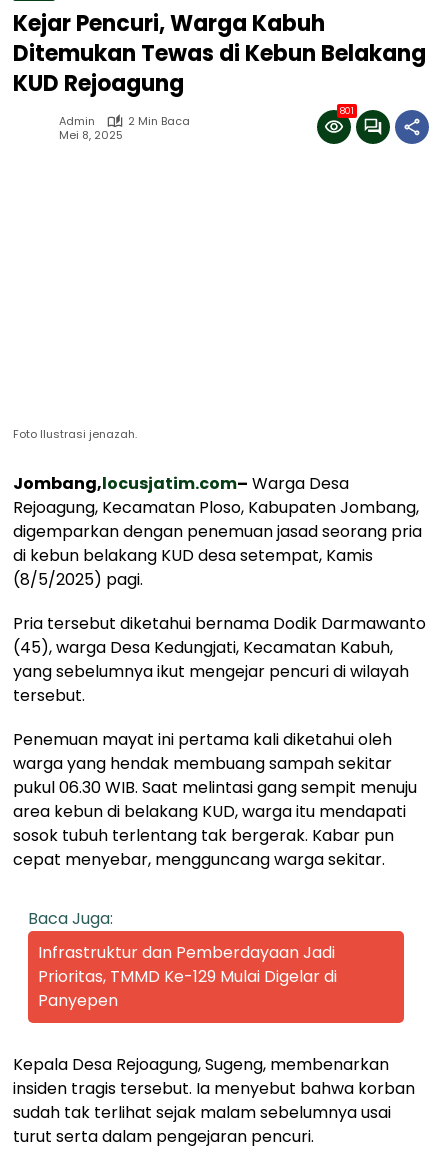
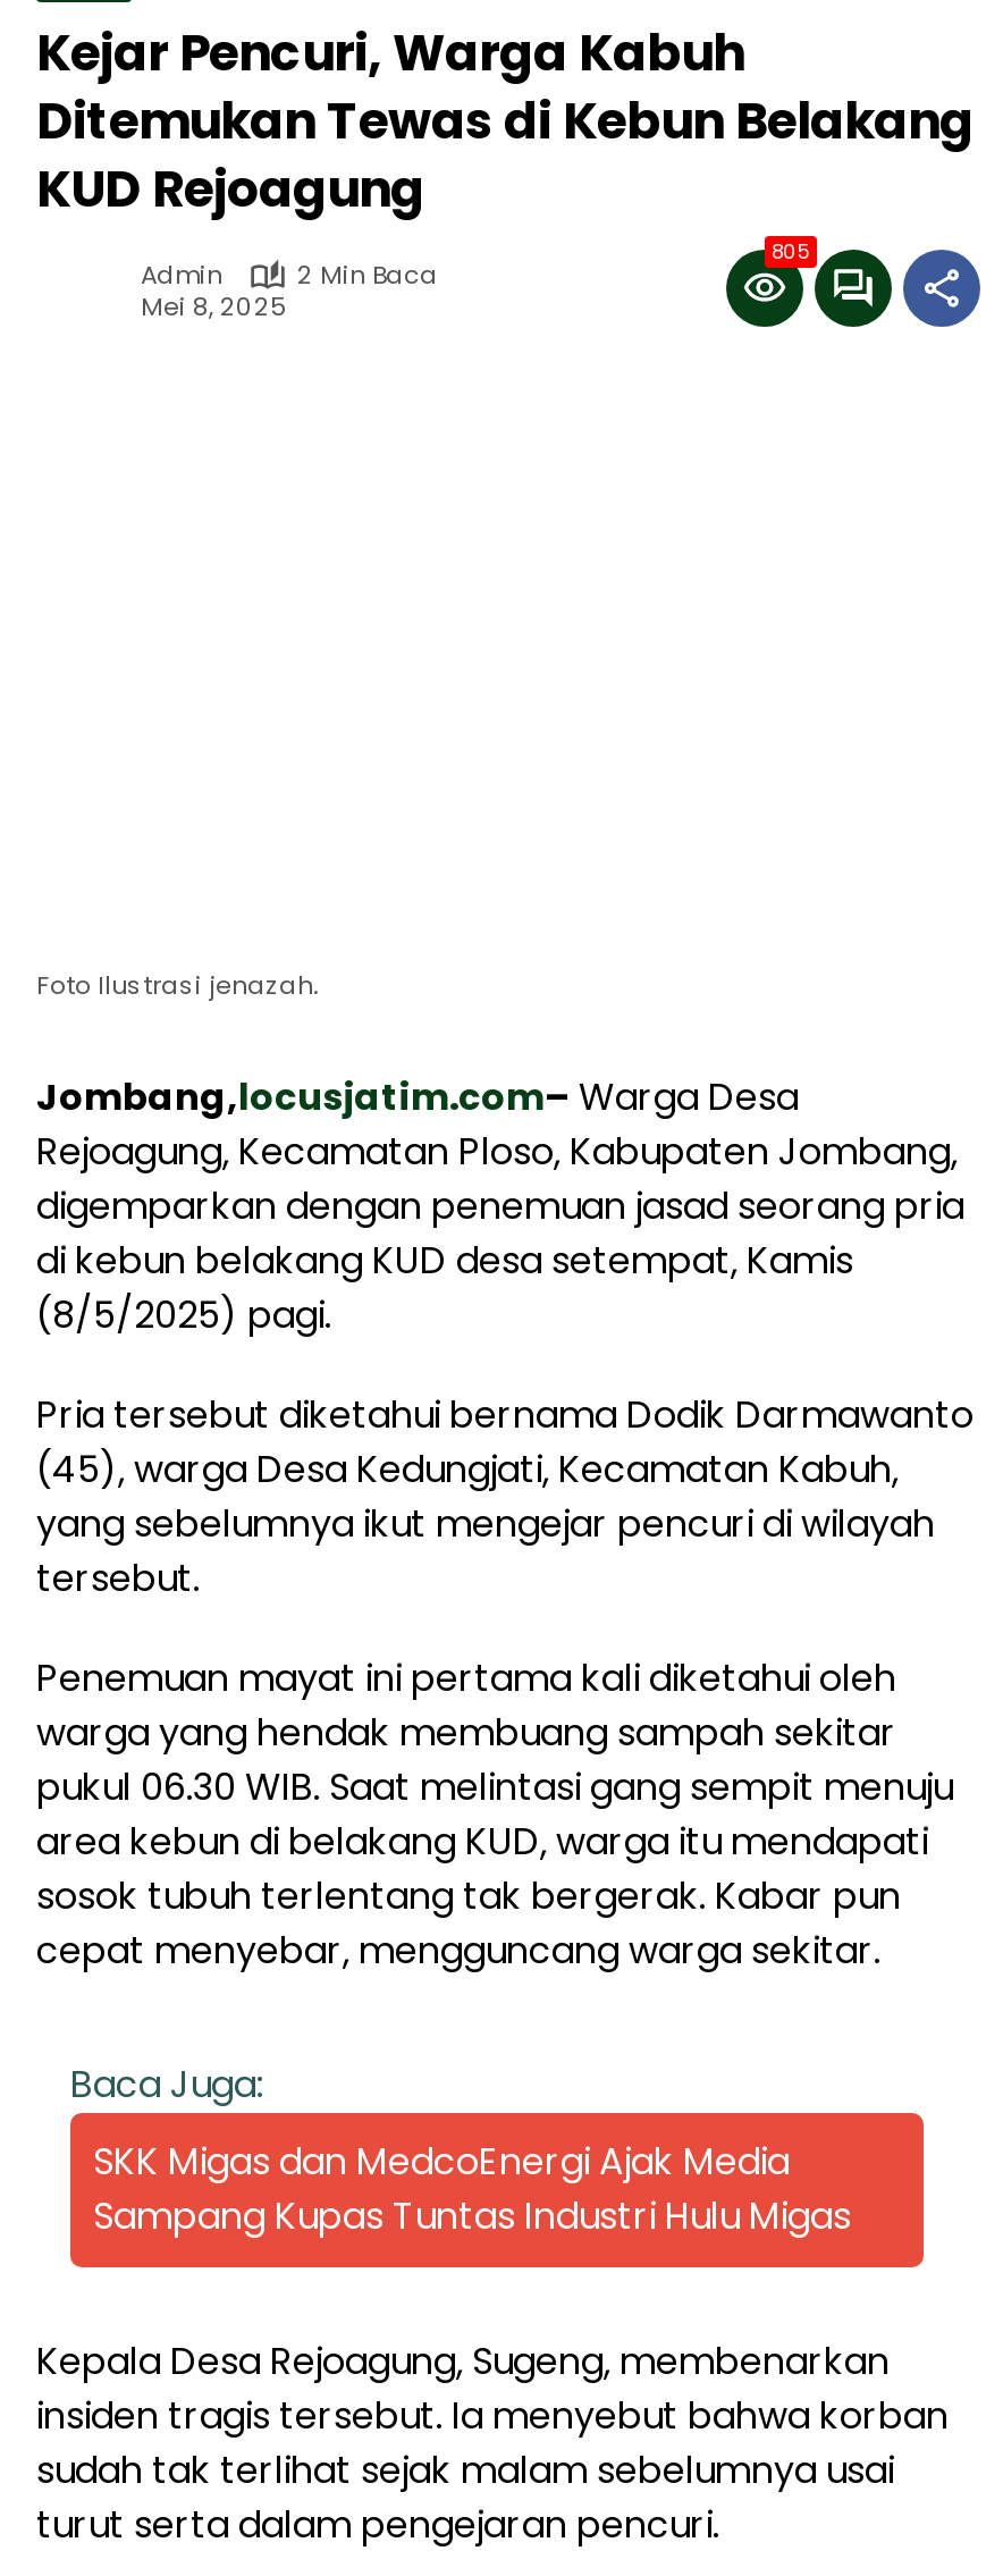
- 801
+ 805

- Infrastruktur dan Pemberdayaan Jadi
- Prioritas, TMMD Ke-129 Mulai Digelar di
- Panyepen
+ SKK Migas dan MedcoEnergi Ajak Media
+ Sampang Kupas Tuntas Industri Hulu Migas
